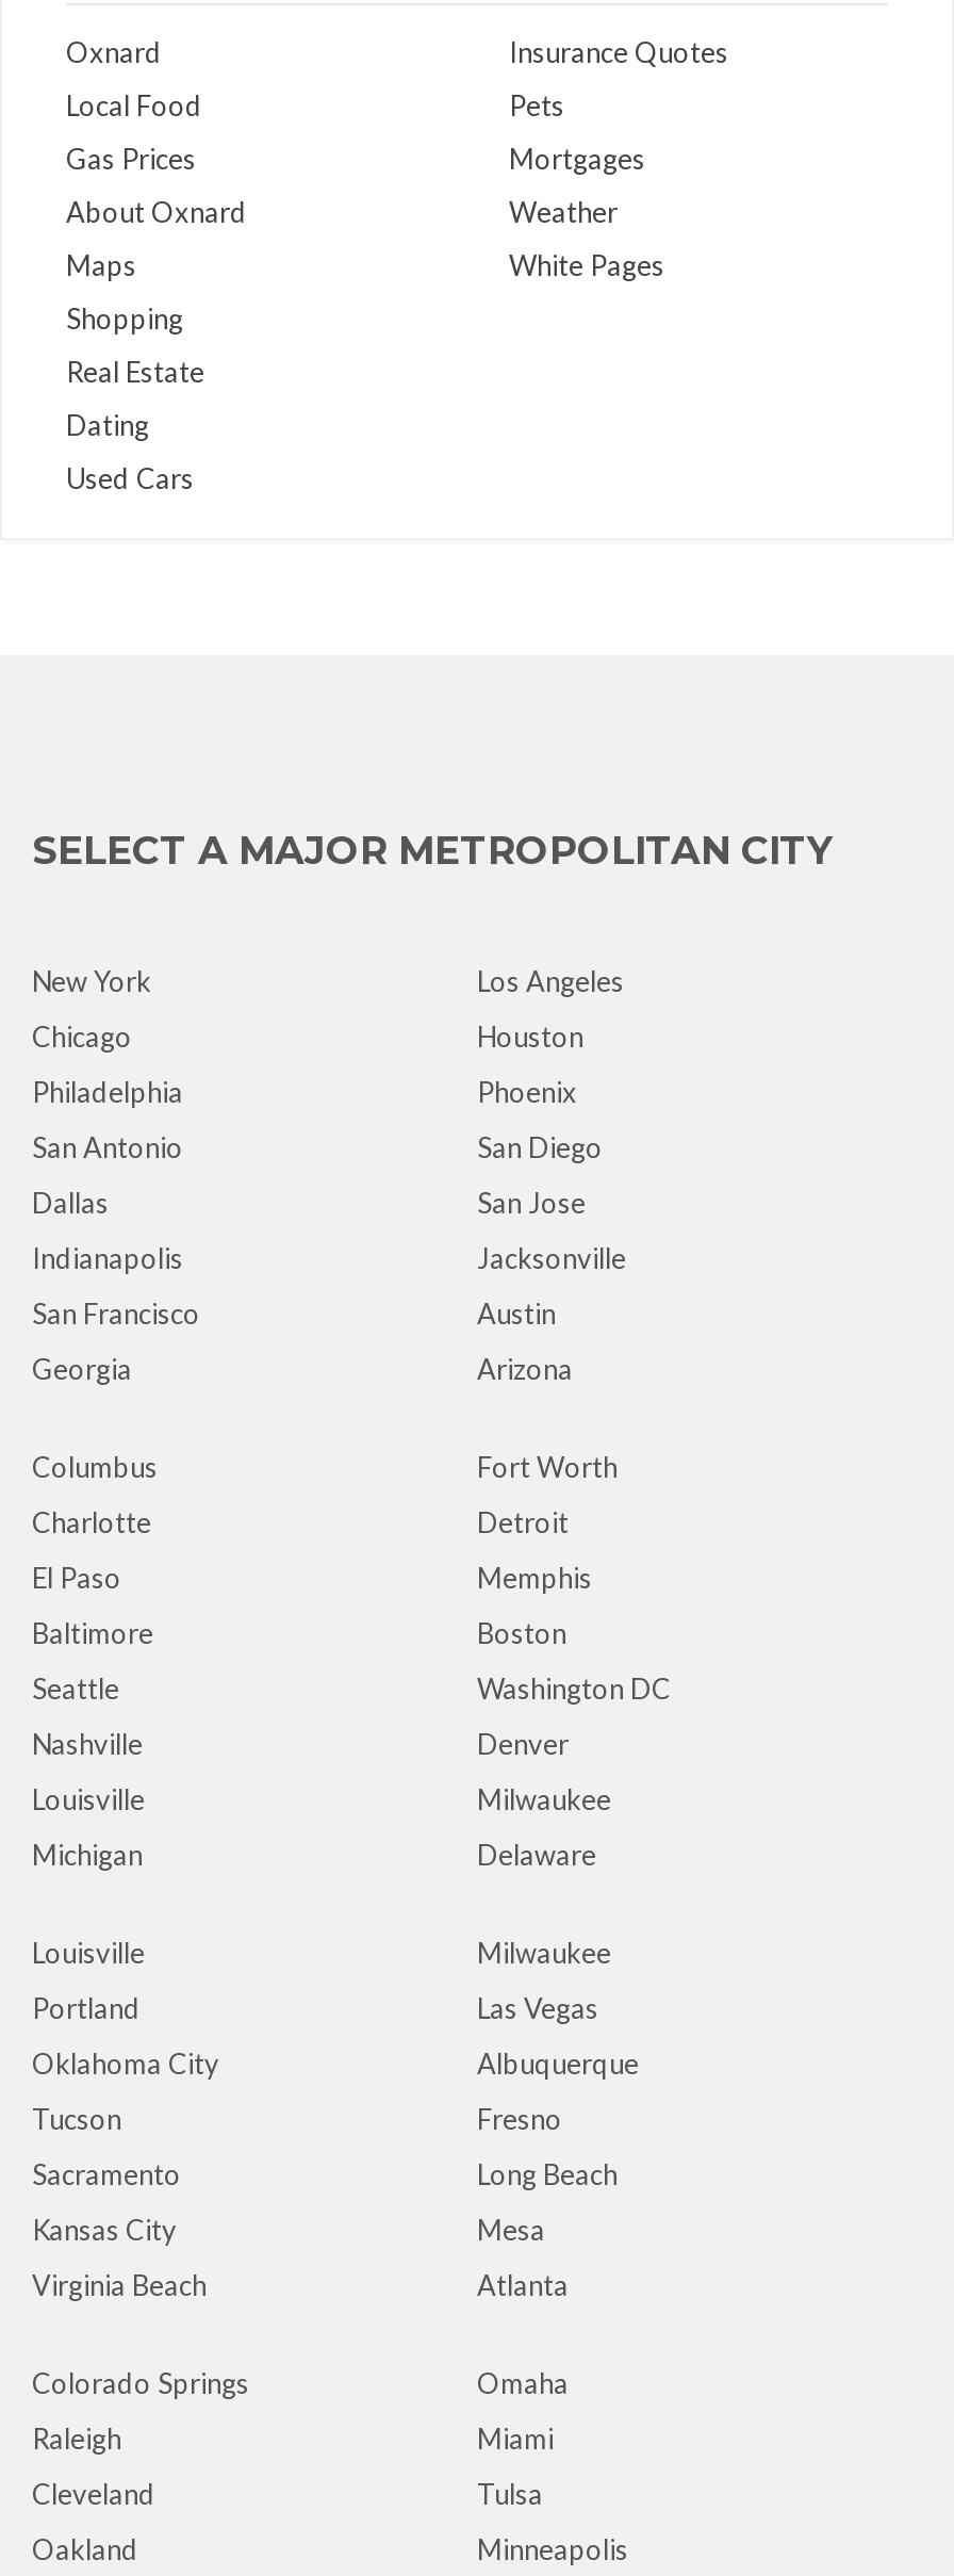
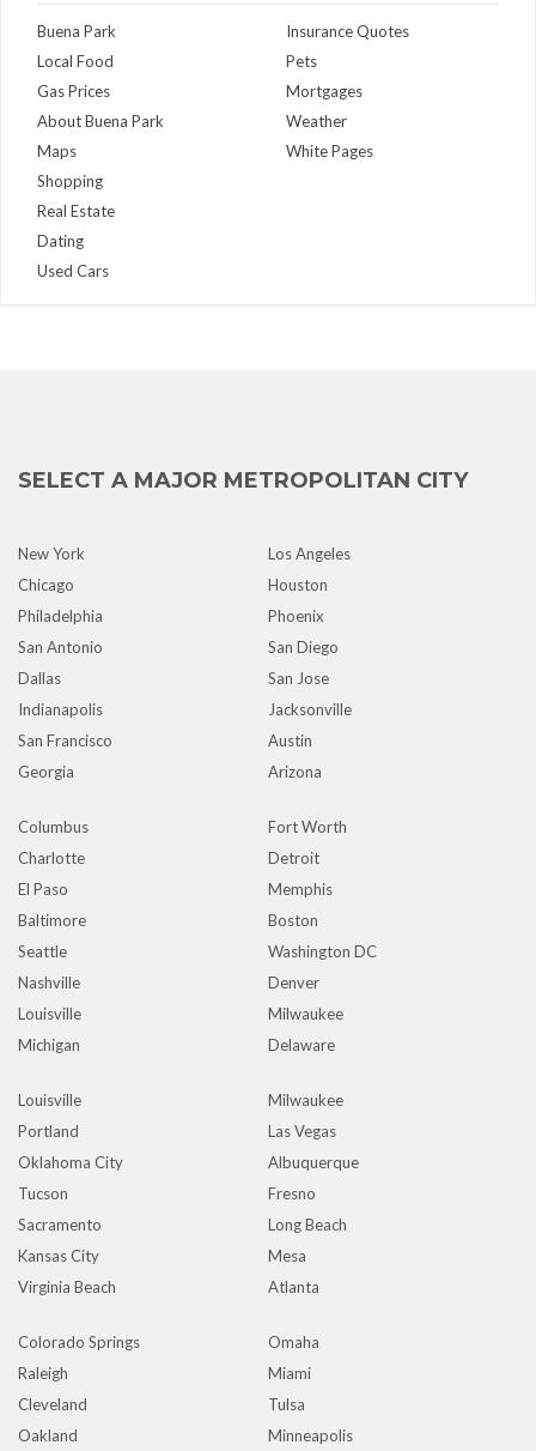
- Oxnard
+ Buena Park

- About Oxnard
+ About Buena Park
